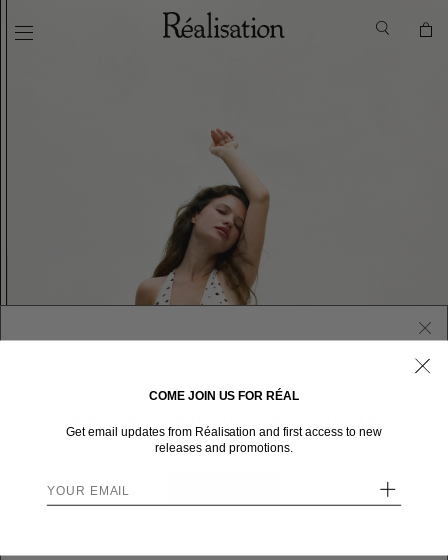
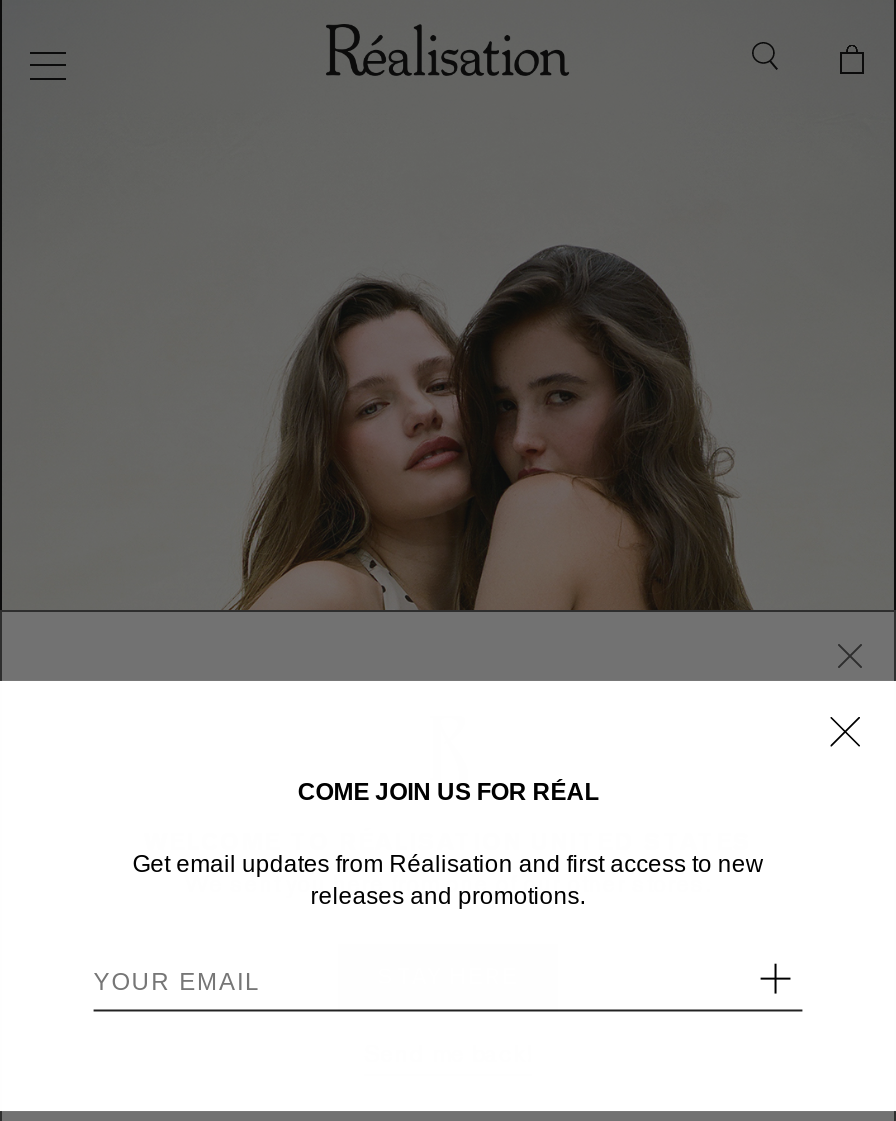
- [image]
+ [image]
